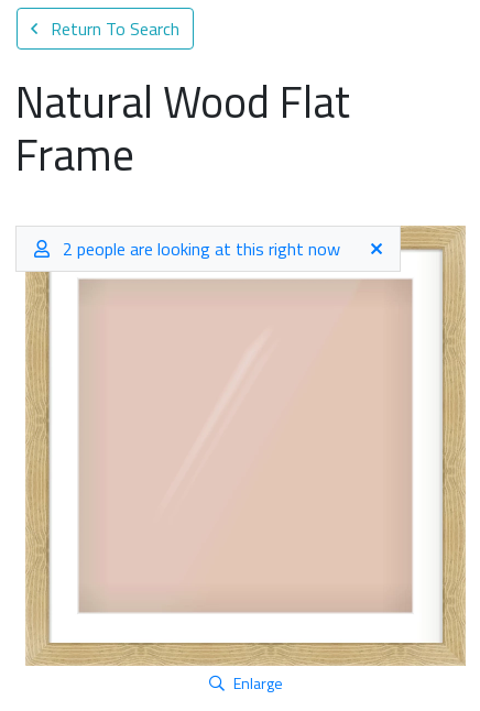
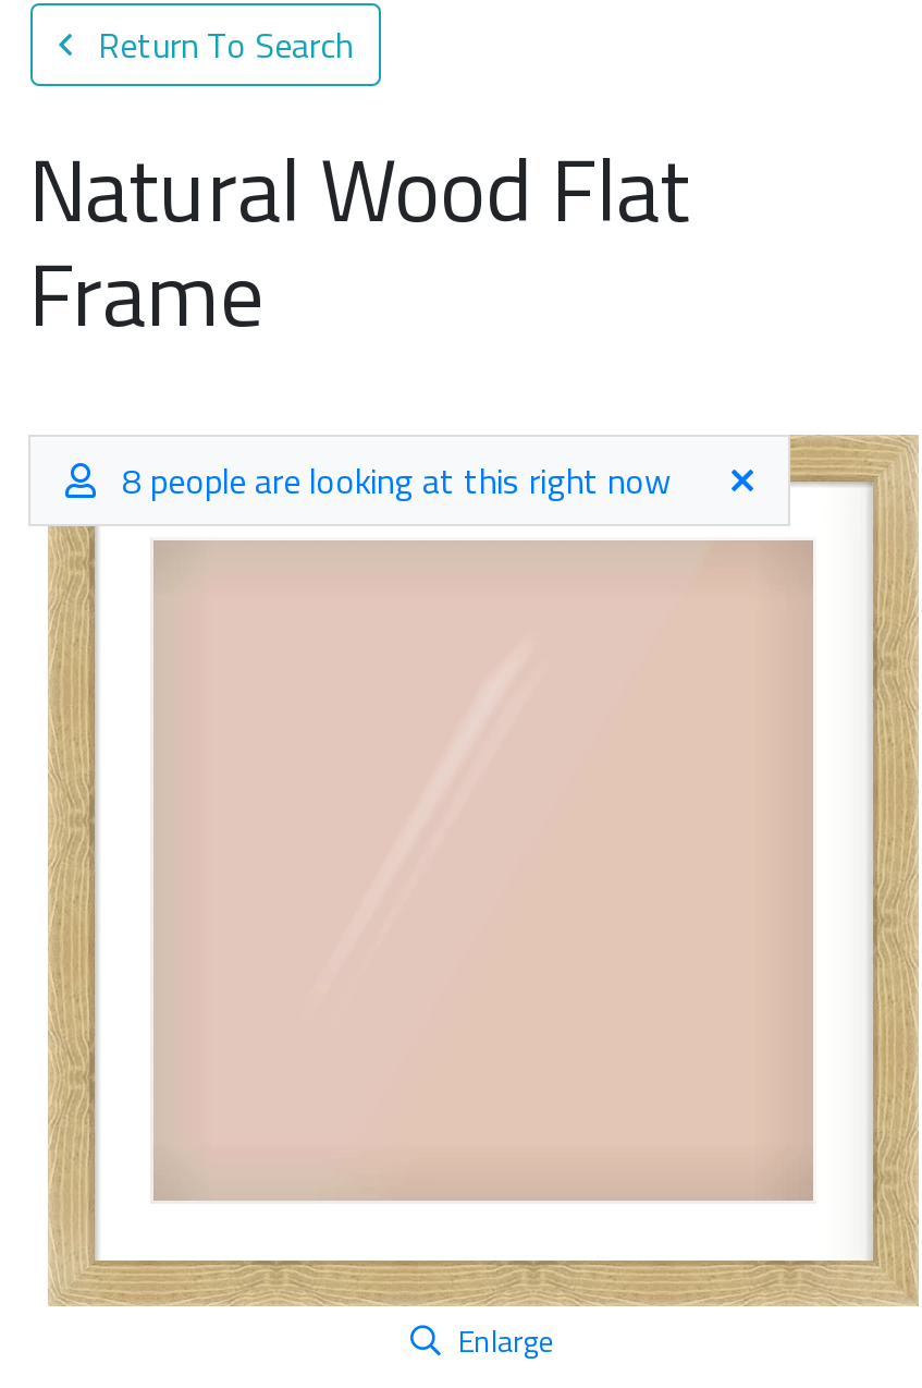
- 2 people are looking at this right now
+ 8 people are looking at this right now
